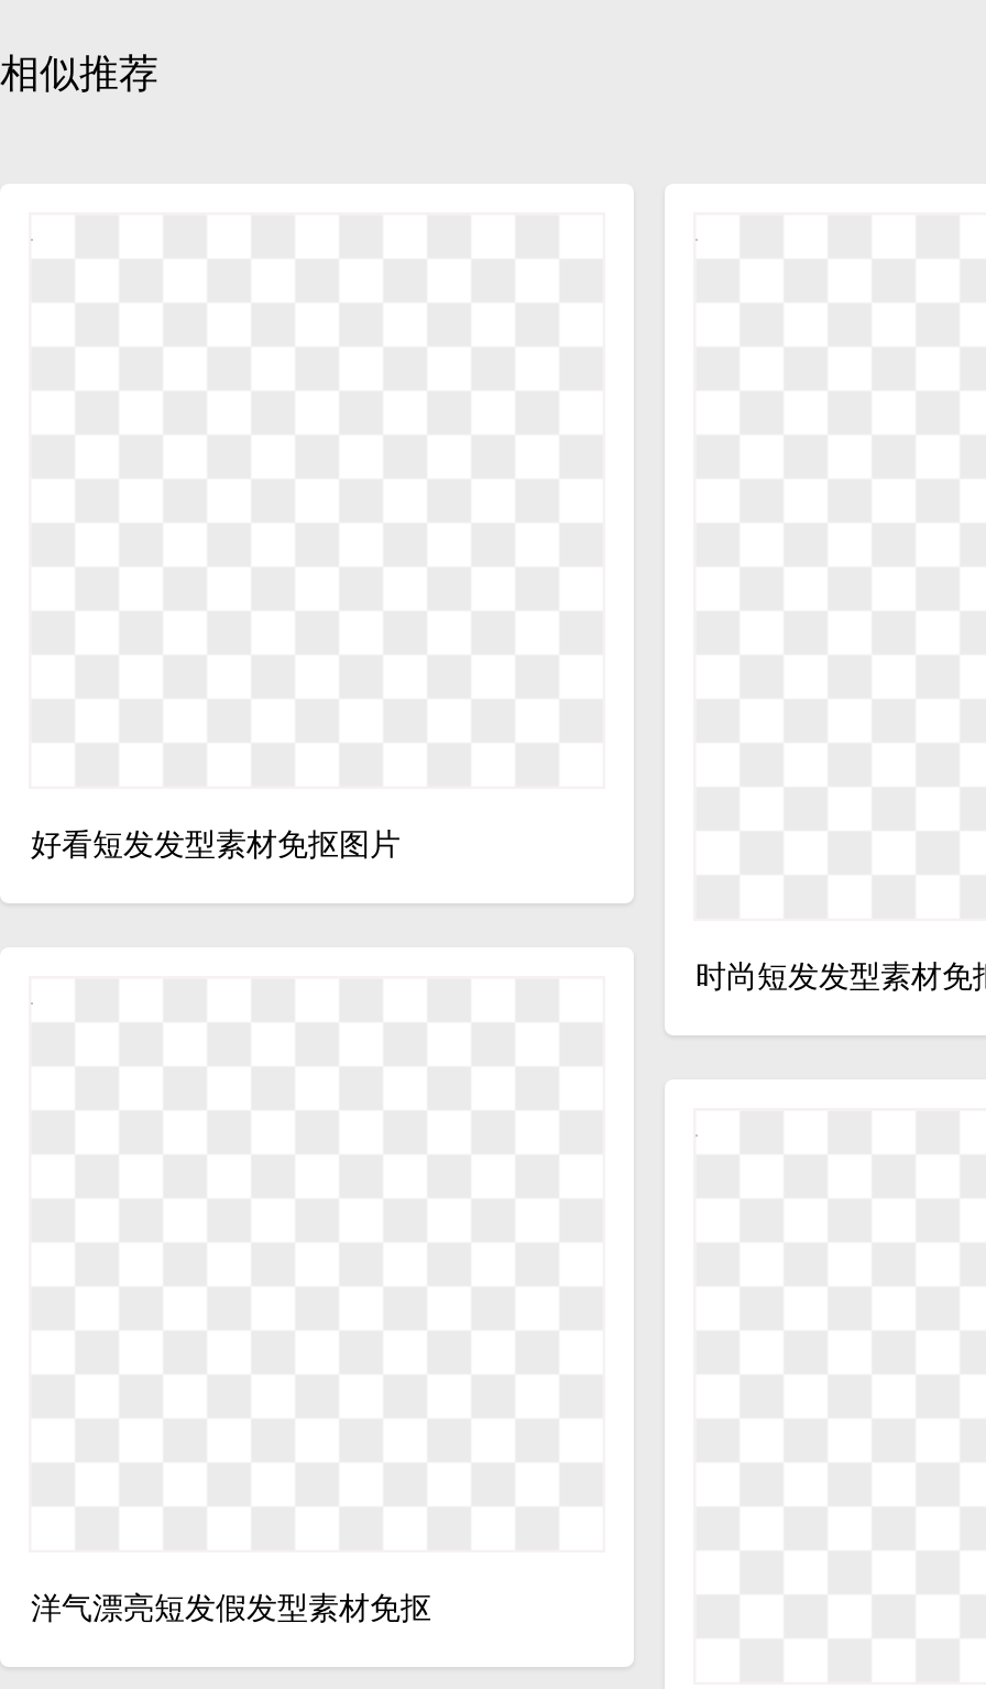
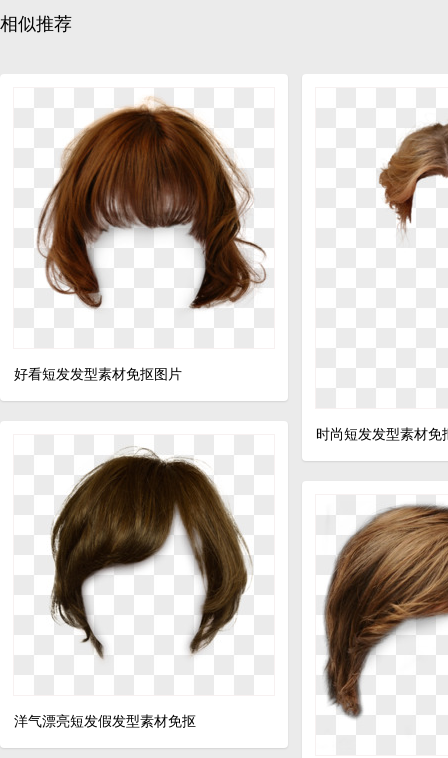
+ [image]

+ [image]

+ [image]

+ [image]
